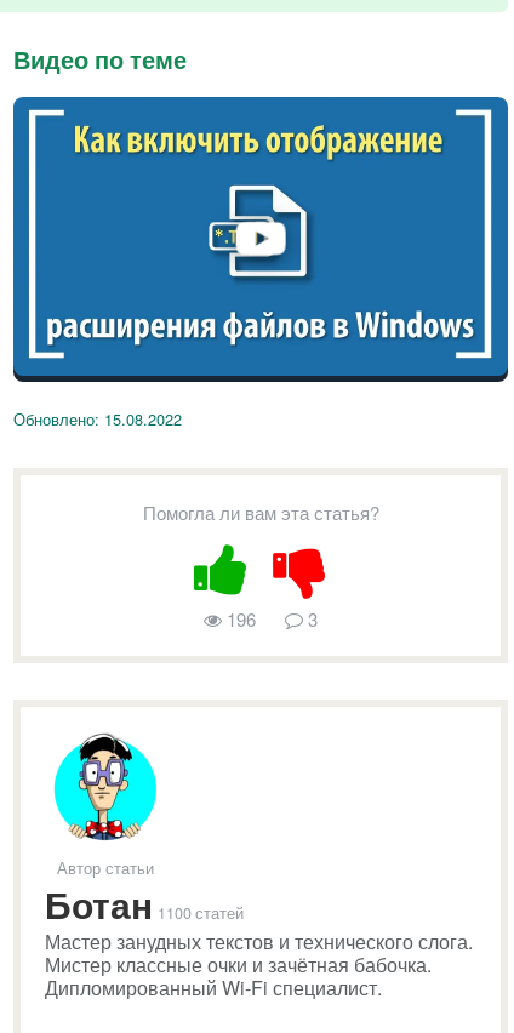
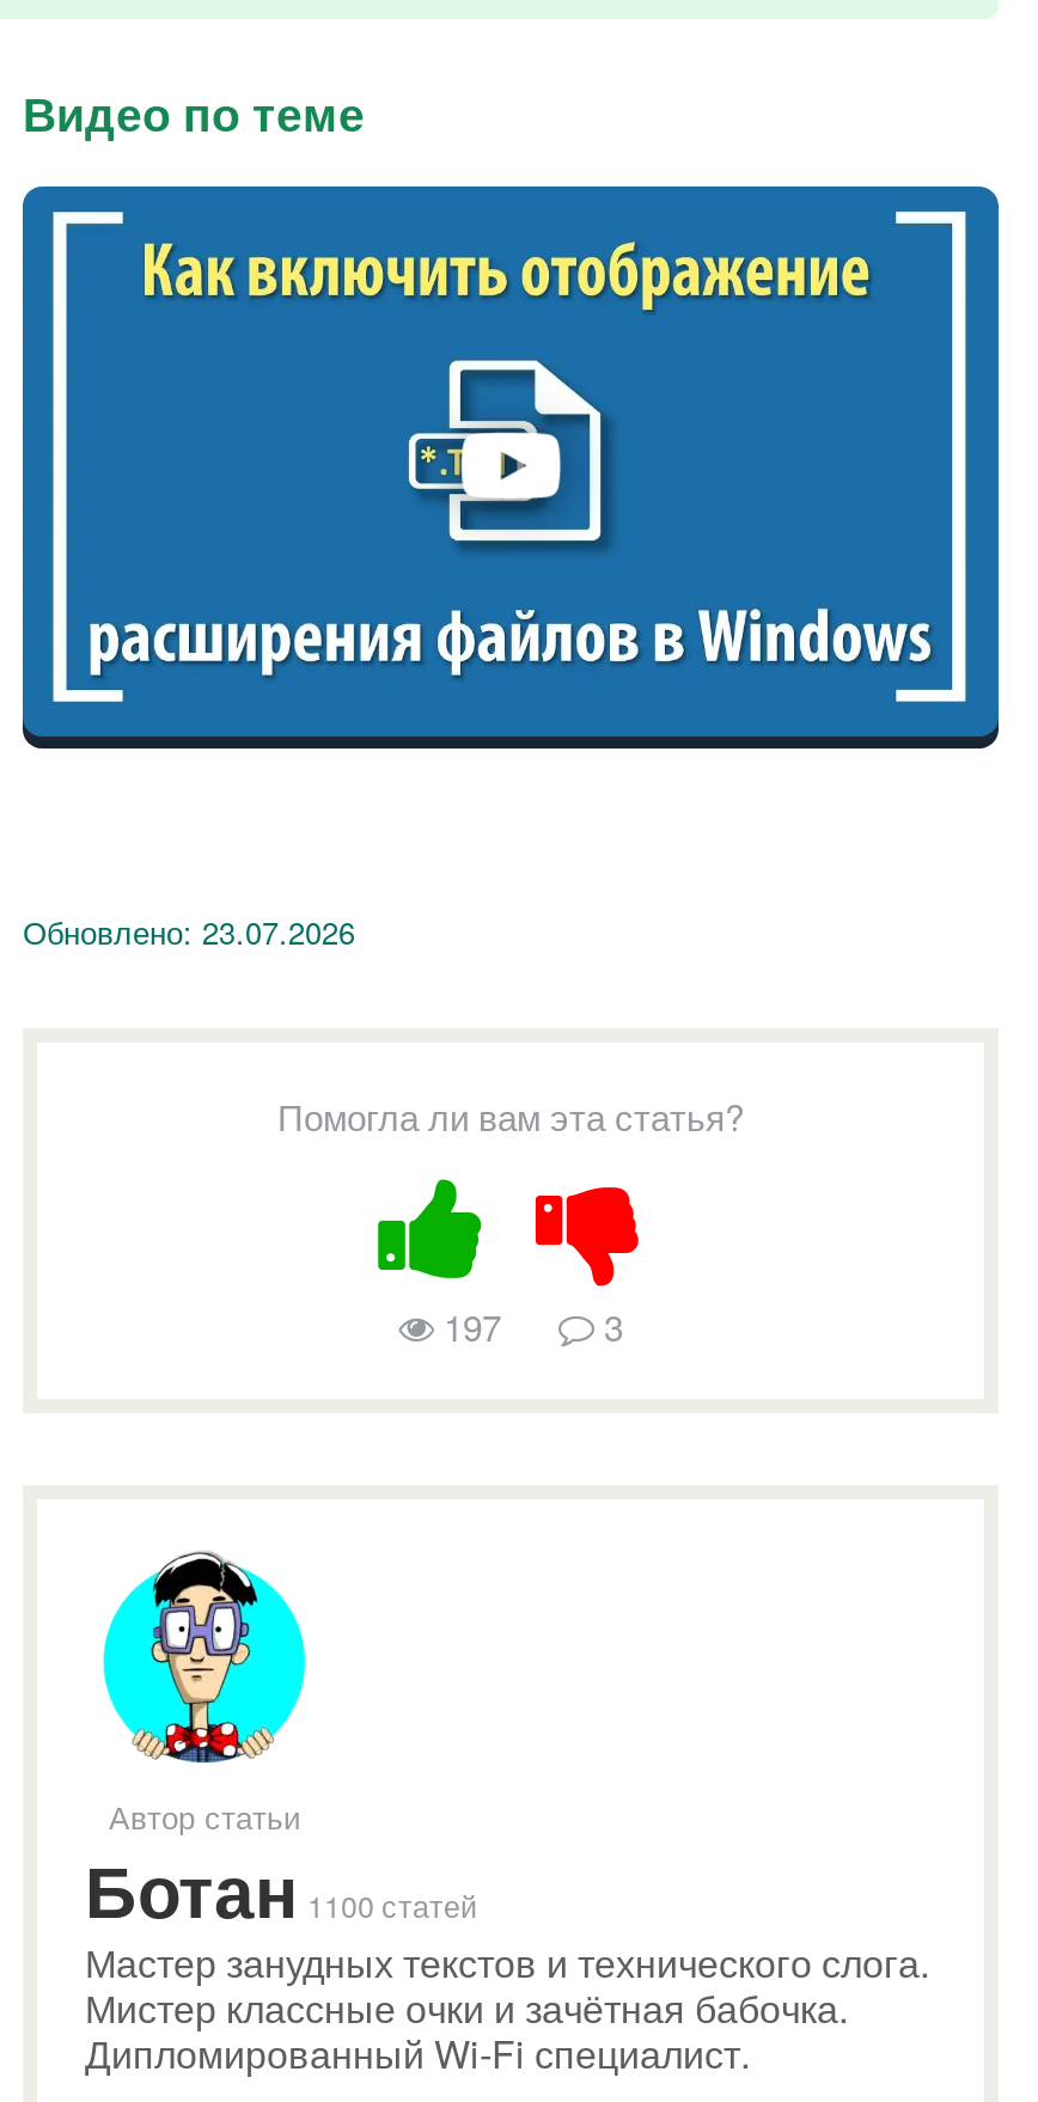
- Обновлено: 15.08.2022
+ Обновлено: 23.07.2026

- 196 3
+ 197 3
